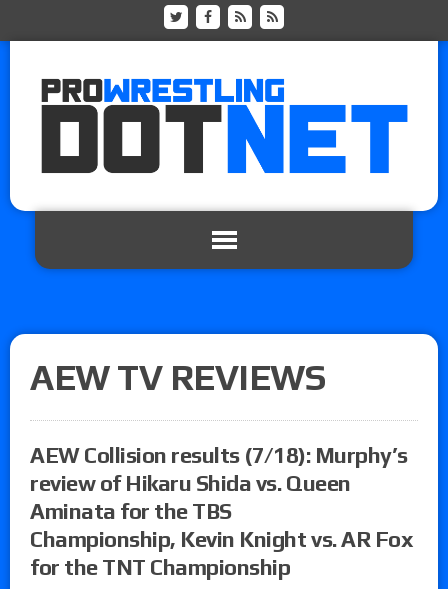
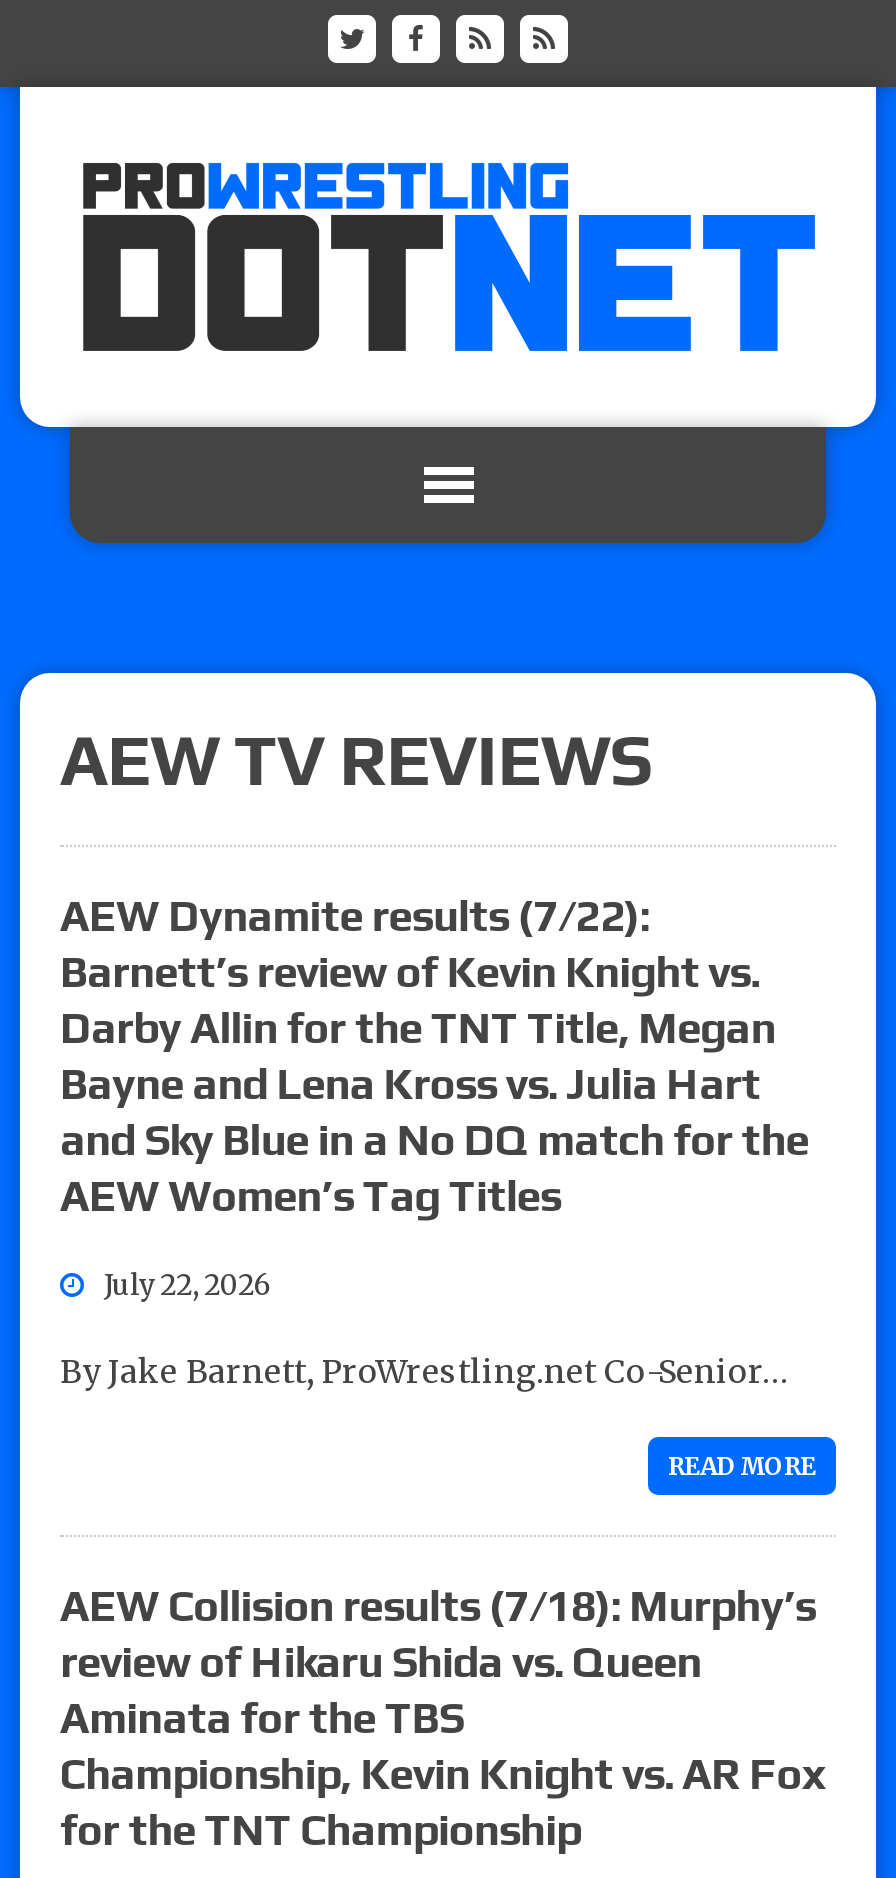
+ AEW Dynamite results (7/22):
+ Barnett’s review of Kevin Knight vs.
+ Darby Allin for the TNT Title, Megan
+ Bayne and Lena Kross vs. Julia Hart
+ and Sky Blue in a No DQ match for the
+ AEW Women’s Tag Titles
+ July 22, 2026
+ By Jake Barnett, ProWrestling.net Co-Senior…
+ READ MORE
